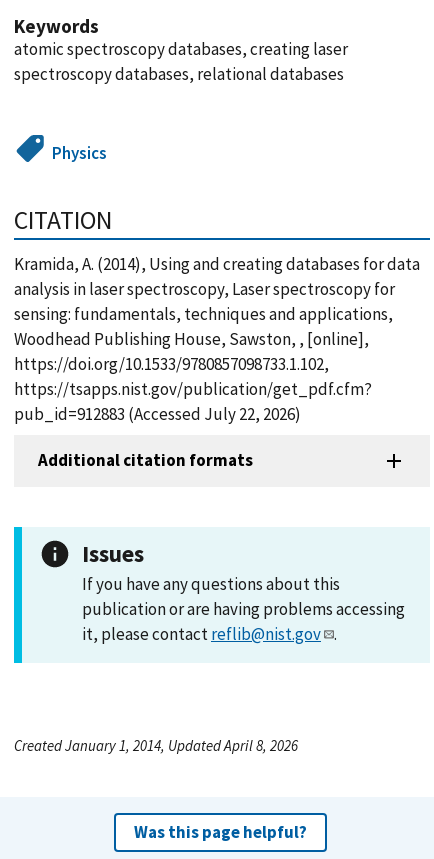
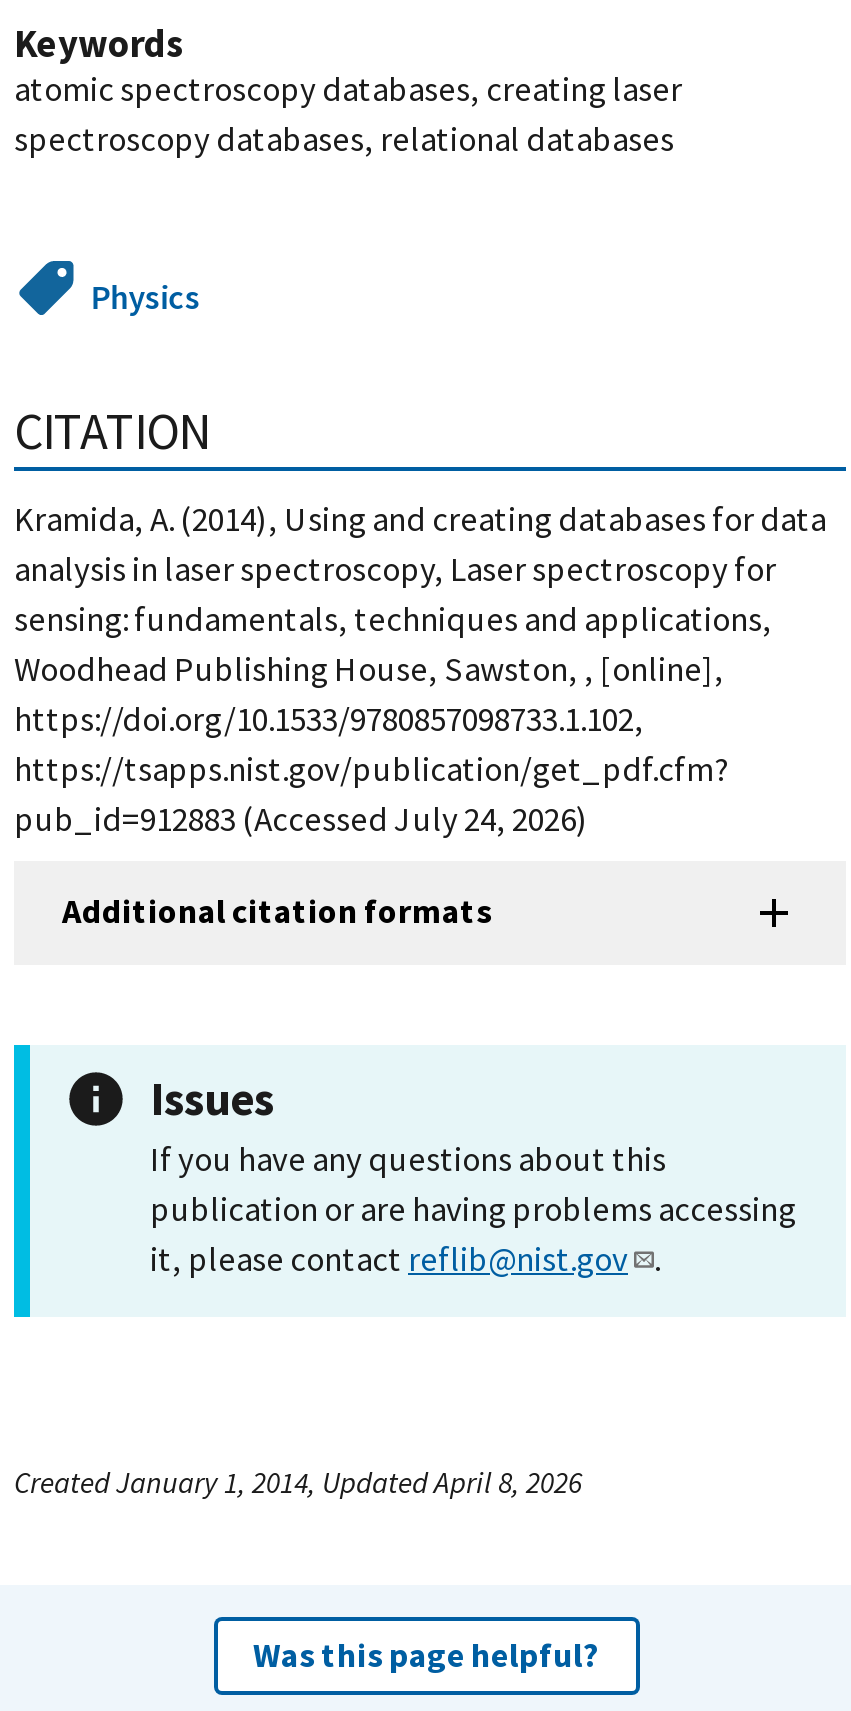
- pub_id=912883 (Accessed July 22, 2026)
+ pub_id=912883 (Accessed July 24, 2026)
